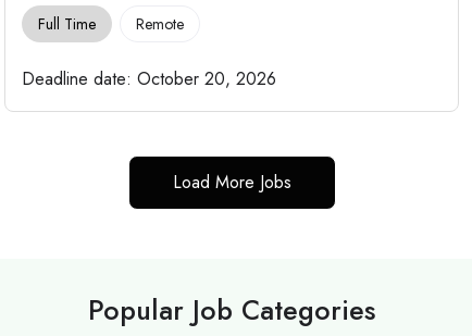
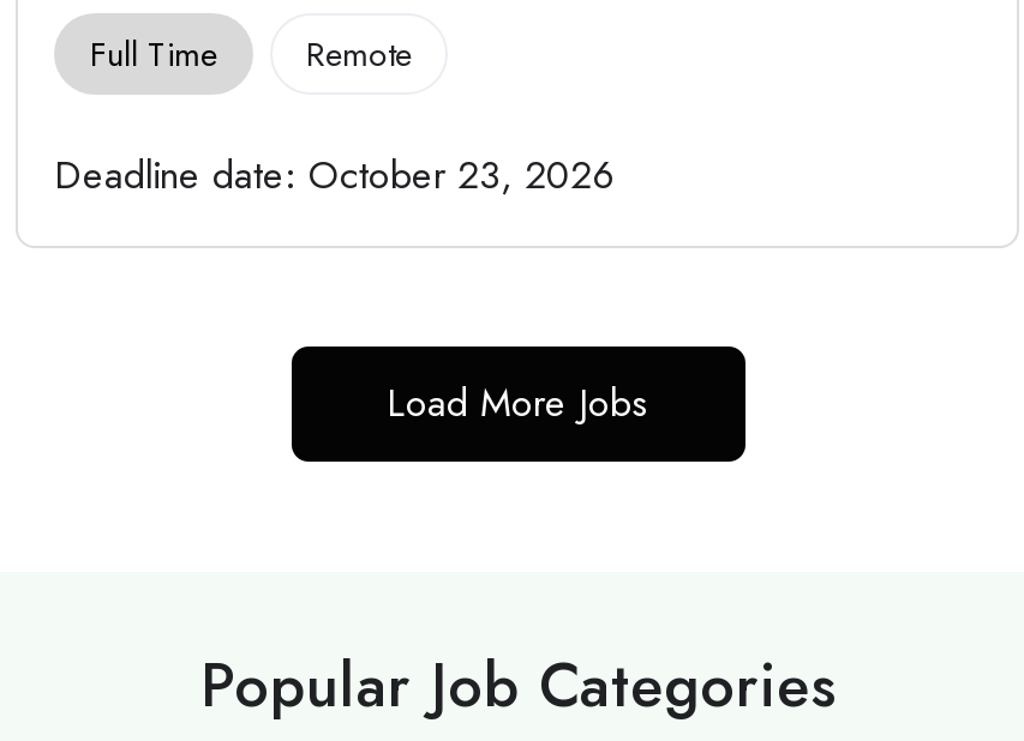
- Deadline date: October 20, 2026
+ Deadline date: October 23, 2026
